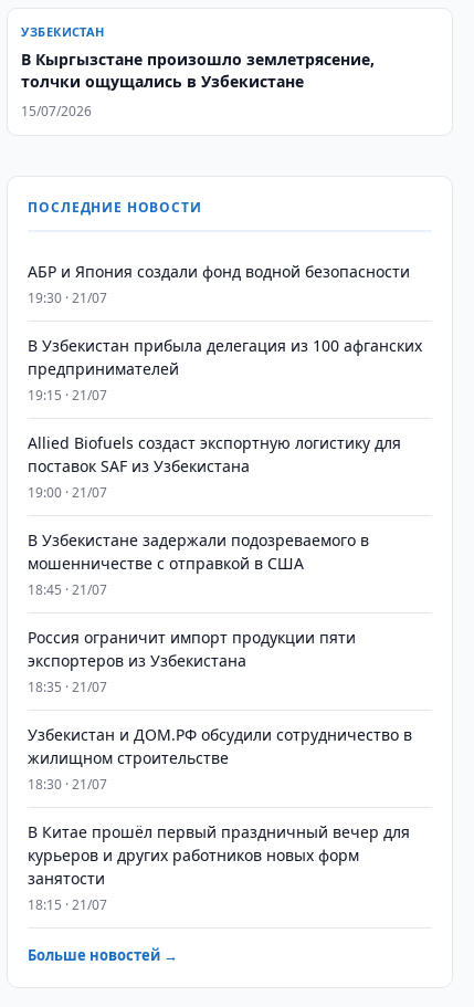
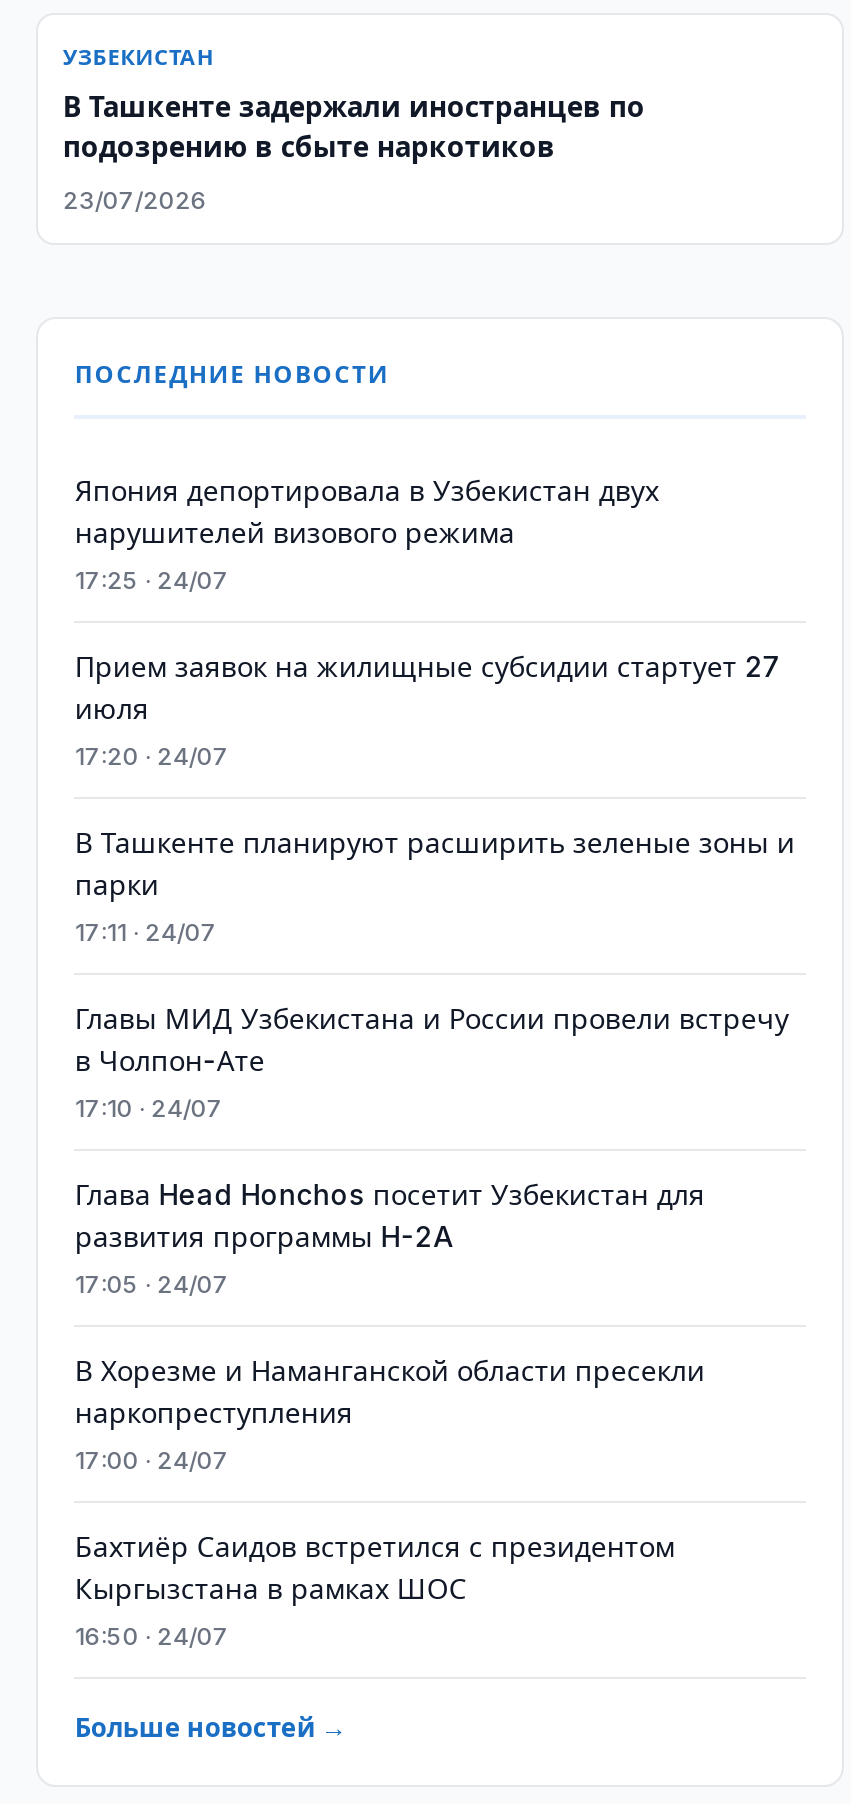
- В Кыргызстане произошло землетрясение,
- толчки ощущались в Узбекистане
+ В Ташкенте задержали иностранцев по
+ подозрению в сбыте наркотиков

- 15/07/2026
+ 23/07/2026

- АБР и Япония создали фонд водной безопасности
- 19:30 · 21/07
- В Узбекистан прибыла делегация из 100 афганских
- предпринимателей
- 19:15 · 21/07
- Allied Biofuels создаст экспортную логистику для
- поставок SAF из Узбекистана
- 19:00 · 21/07
- В Узбекистане задержали подозреваемого в
- мошенничестве с отправкой в США
- 18:45 · 21/07
- Россия ограничит импорт продукции пяти
- экспортеров из Узбекистана
- 18:35 · 21/07
- Узбекистан и ДОМ.РФ обсудили сотрудничество в
- жилищном строительстве
- 18:30 · 21/07
- В Китае прошёл первый праздничный вечер для
- курьеров и других работников новых форм
- занятости
- 18:15 · 21/07
+ Япония депортировала в Узбекистан двух
+ нарушителей визового режима
+ 17:25 · 24/07
+ Прием заявок на жилищные субсидии стартует 27
+ июля
+ 17:20 · 24/07
+ В Ташкенте планируют расширить зеленые зоны и
+ парки
+ 17:11 · 24/07
+ Главы МИД Узбекистана и России провели встречу
+ в Чолпон-Ате
+ 17:10 · 24/07
+ Глава Head Honchos посетит Узбекистан для
+ развития программы H-2A
+ 17:05 · 24/07
+ В Хорезме и Наманганской области пресекли
+ наркопреступления
+ 17:00 · 24/07
+ Бахтиёр Саидов встретился с президентом
+ Кыргызстана в рамках ШОС
+ 16:50 · 24/07
